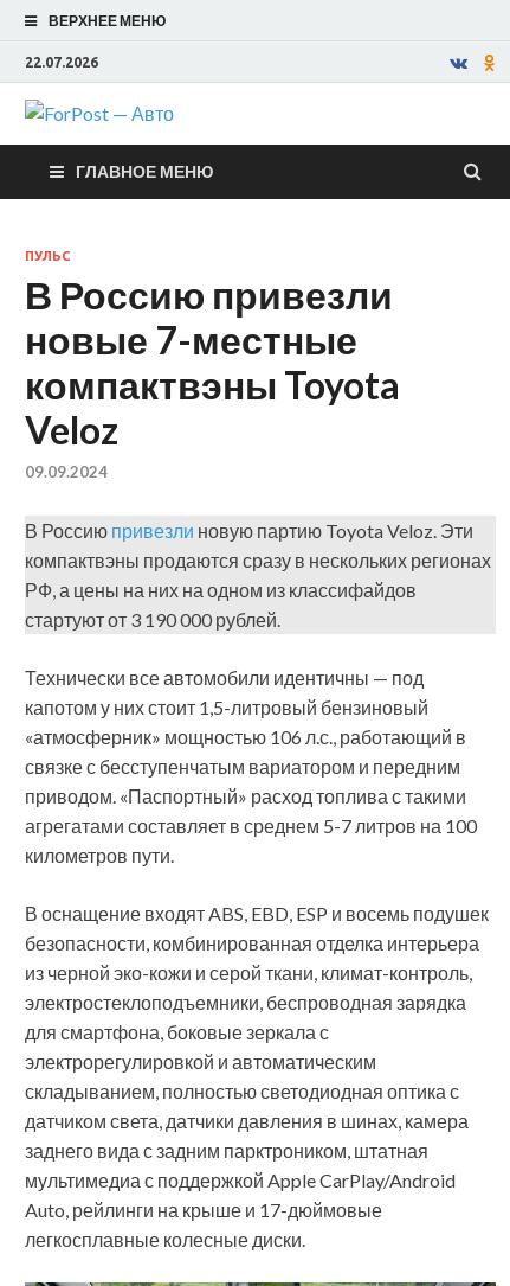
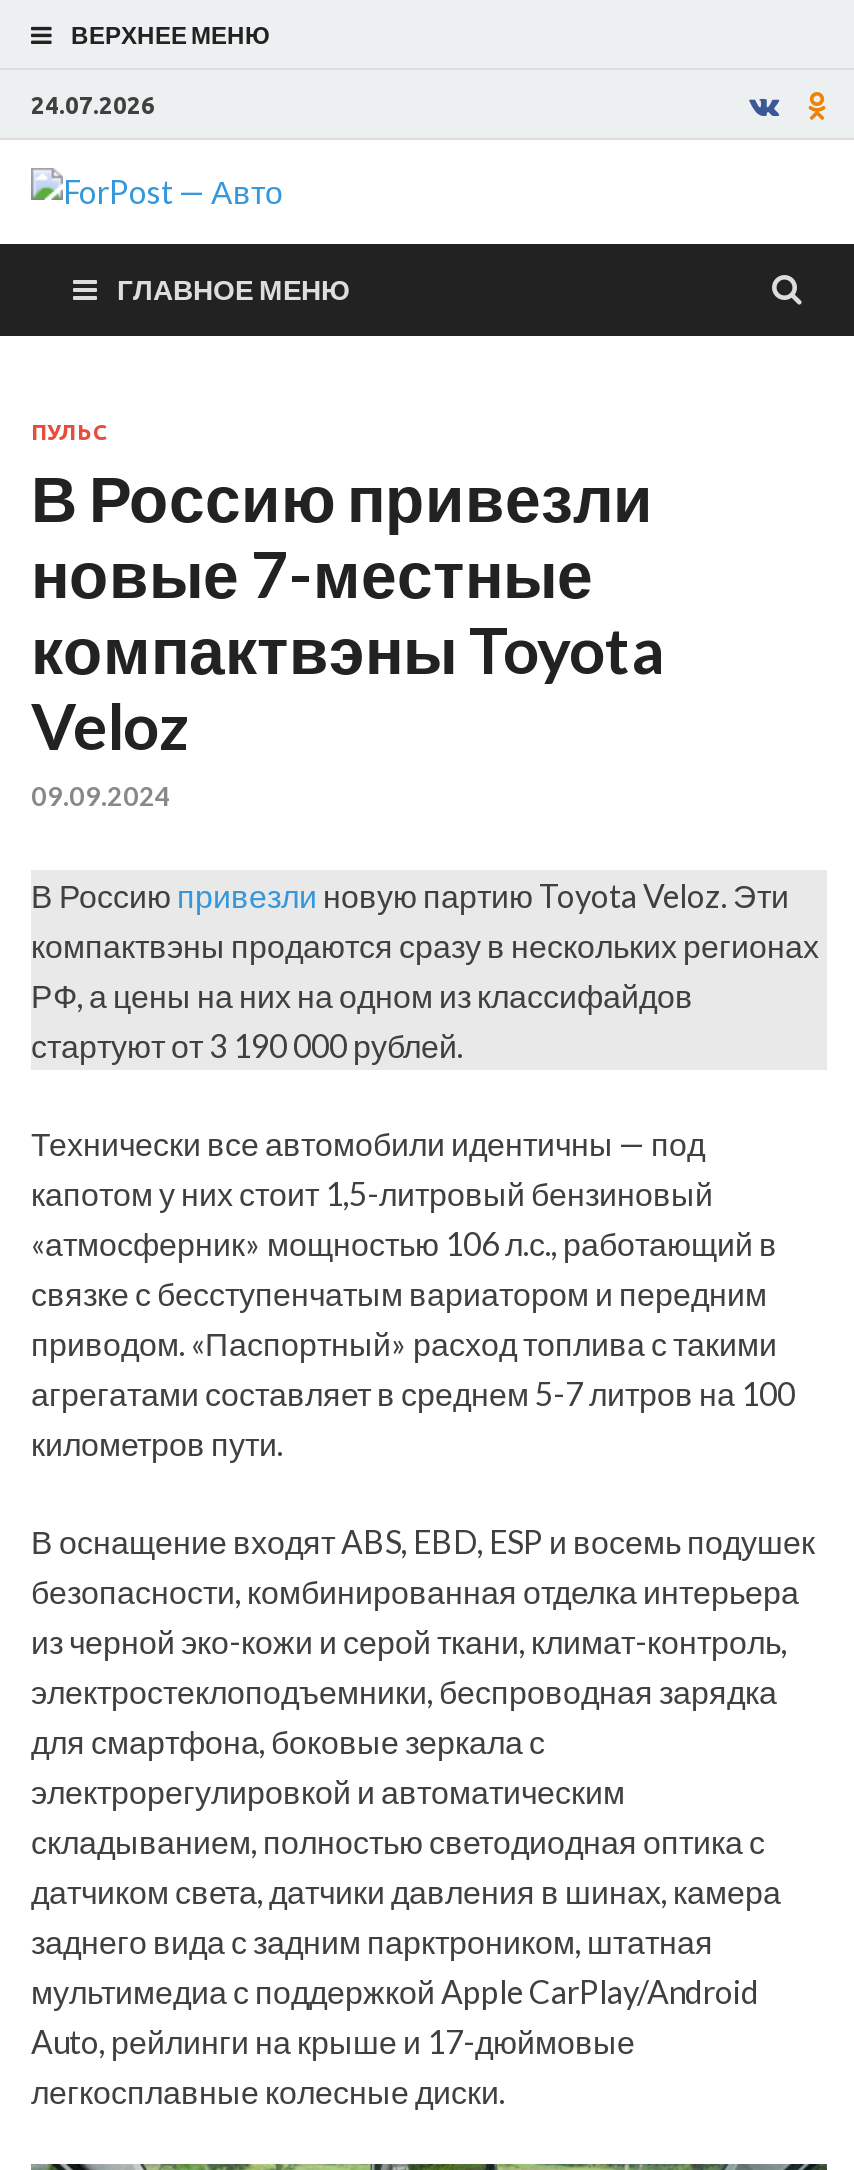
- 22.07.2026
+ 24.07.2026
